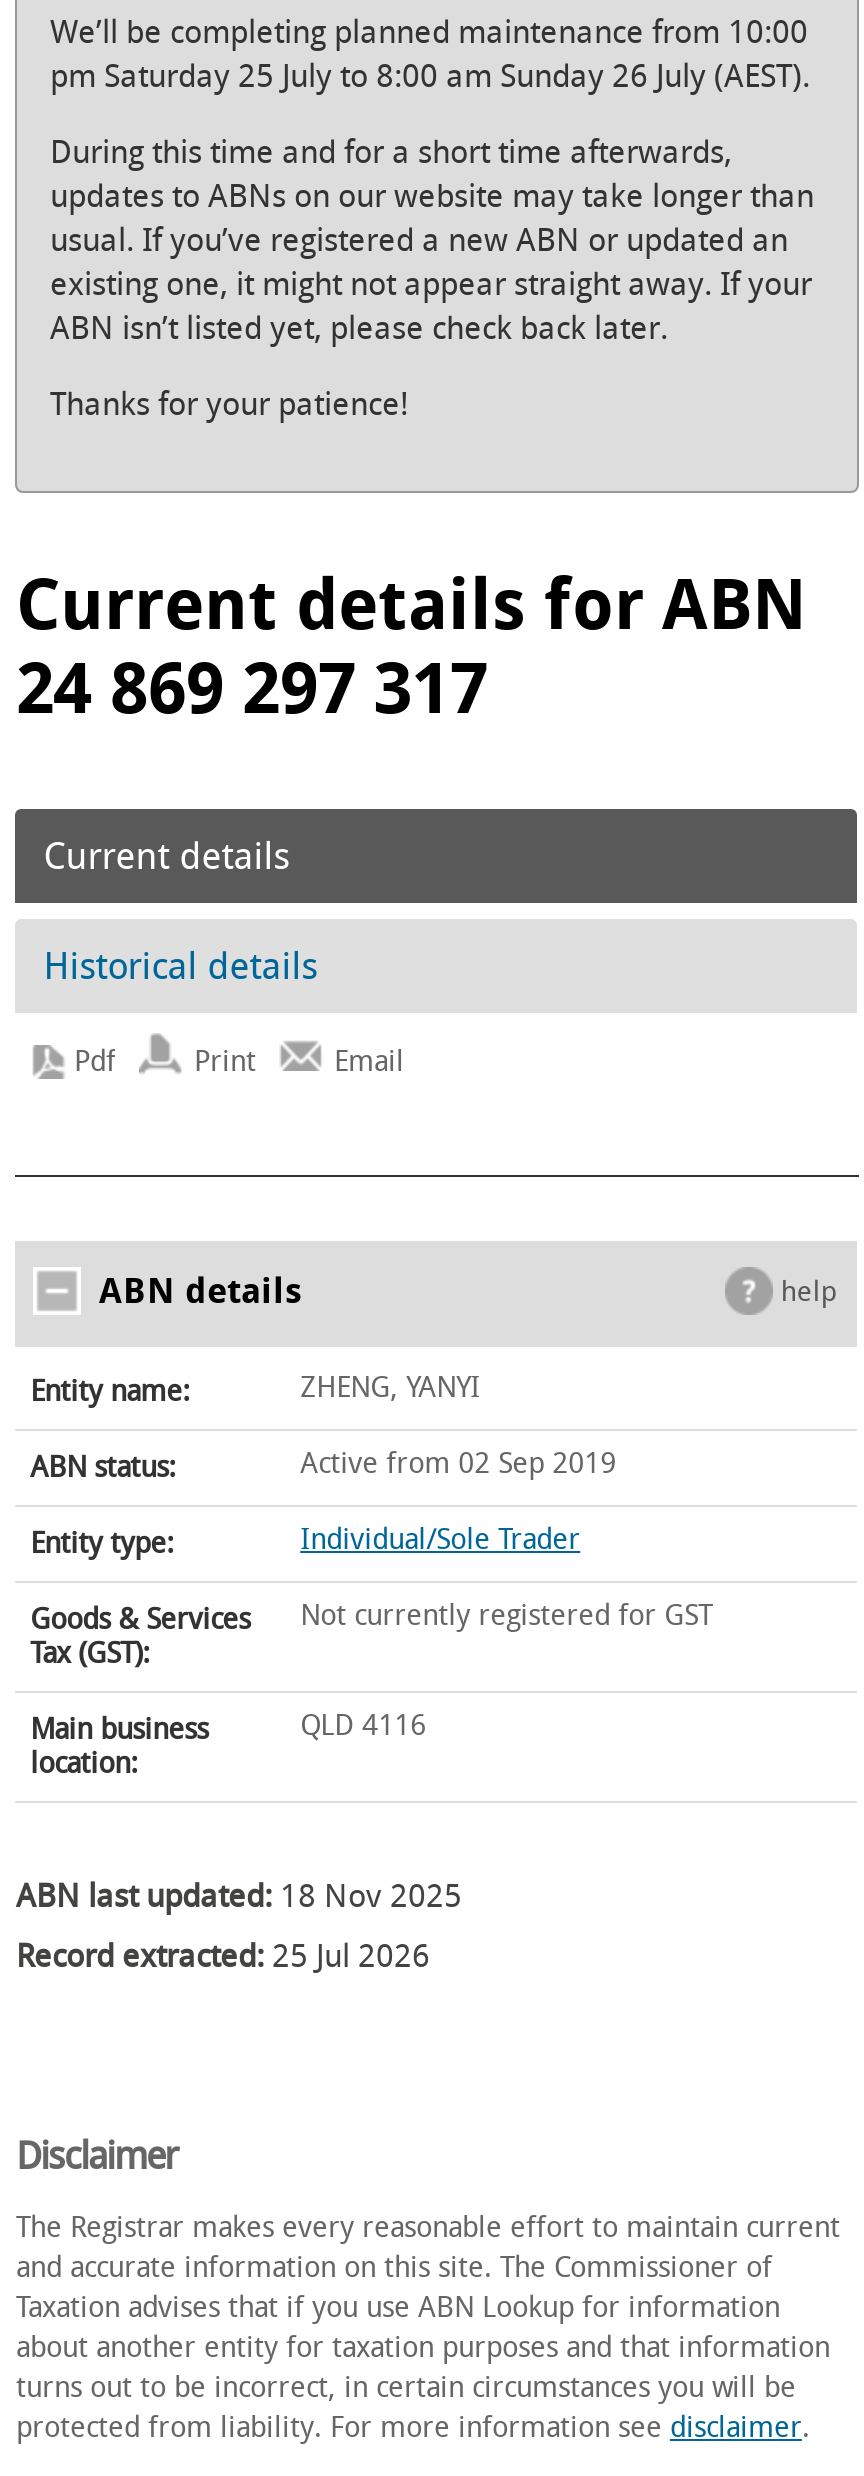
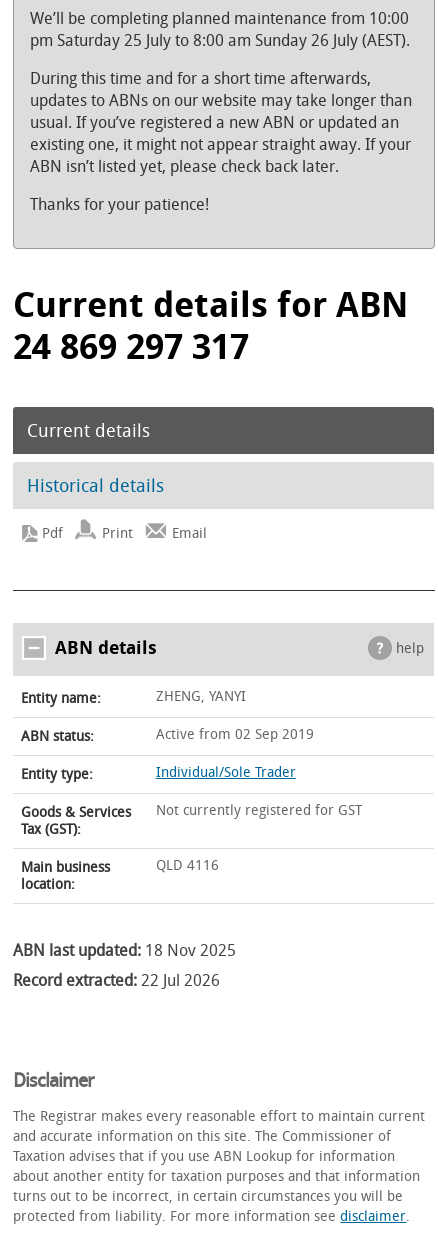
- Record extracted: 25 Jul 2026
+ Record extracted: 22 Jul 2026
